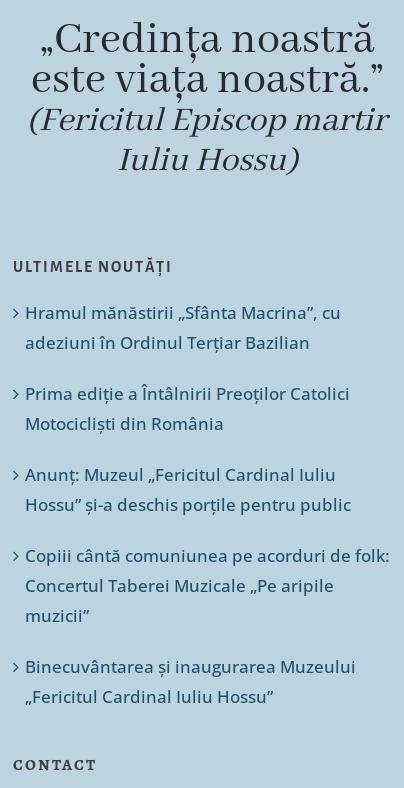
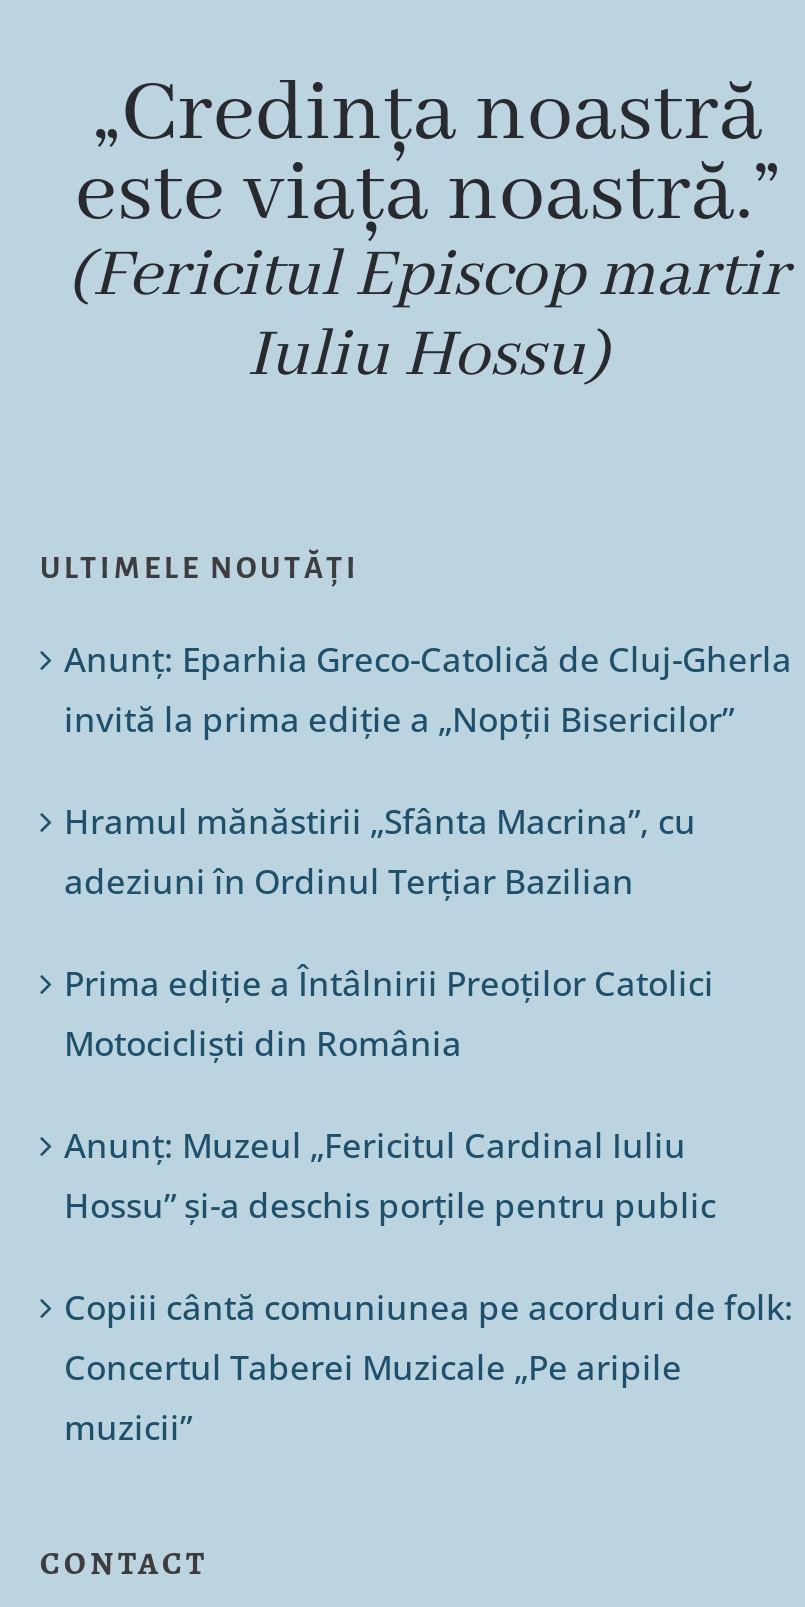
+ Anunț: Eparhia Greco-Catolică de Cluj-Gherla
+ invită la prima ediție a „Nopții Bisericilor”

moved down: Hramul mănăstirii „Sfânta Macrina”, cu | adeziuni în Ordinul Terțiar Bazilian | Prima ediție a Întâlnirii Preoților Catolici | ... | Concertul Taberei Muzicale „Pe aripile | muzicii”

- Binecuvântarea și inaugurarea Muzeului
- „Fericitul Cardinal Iuliu Hossu”
